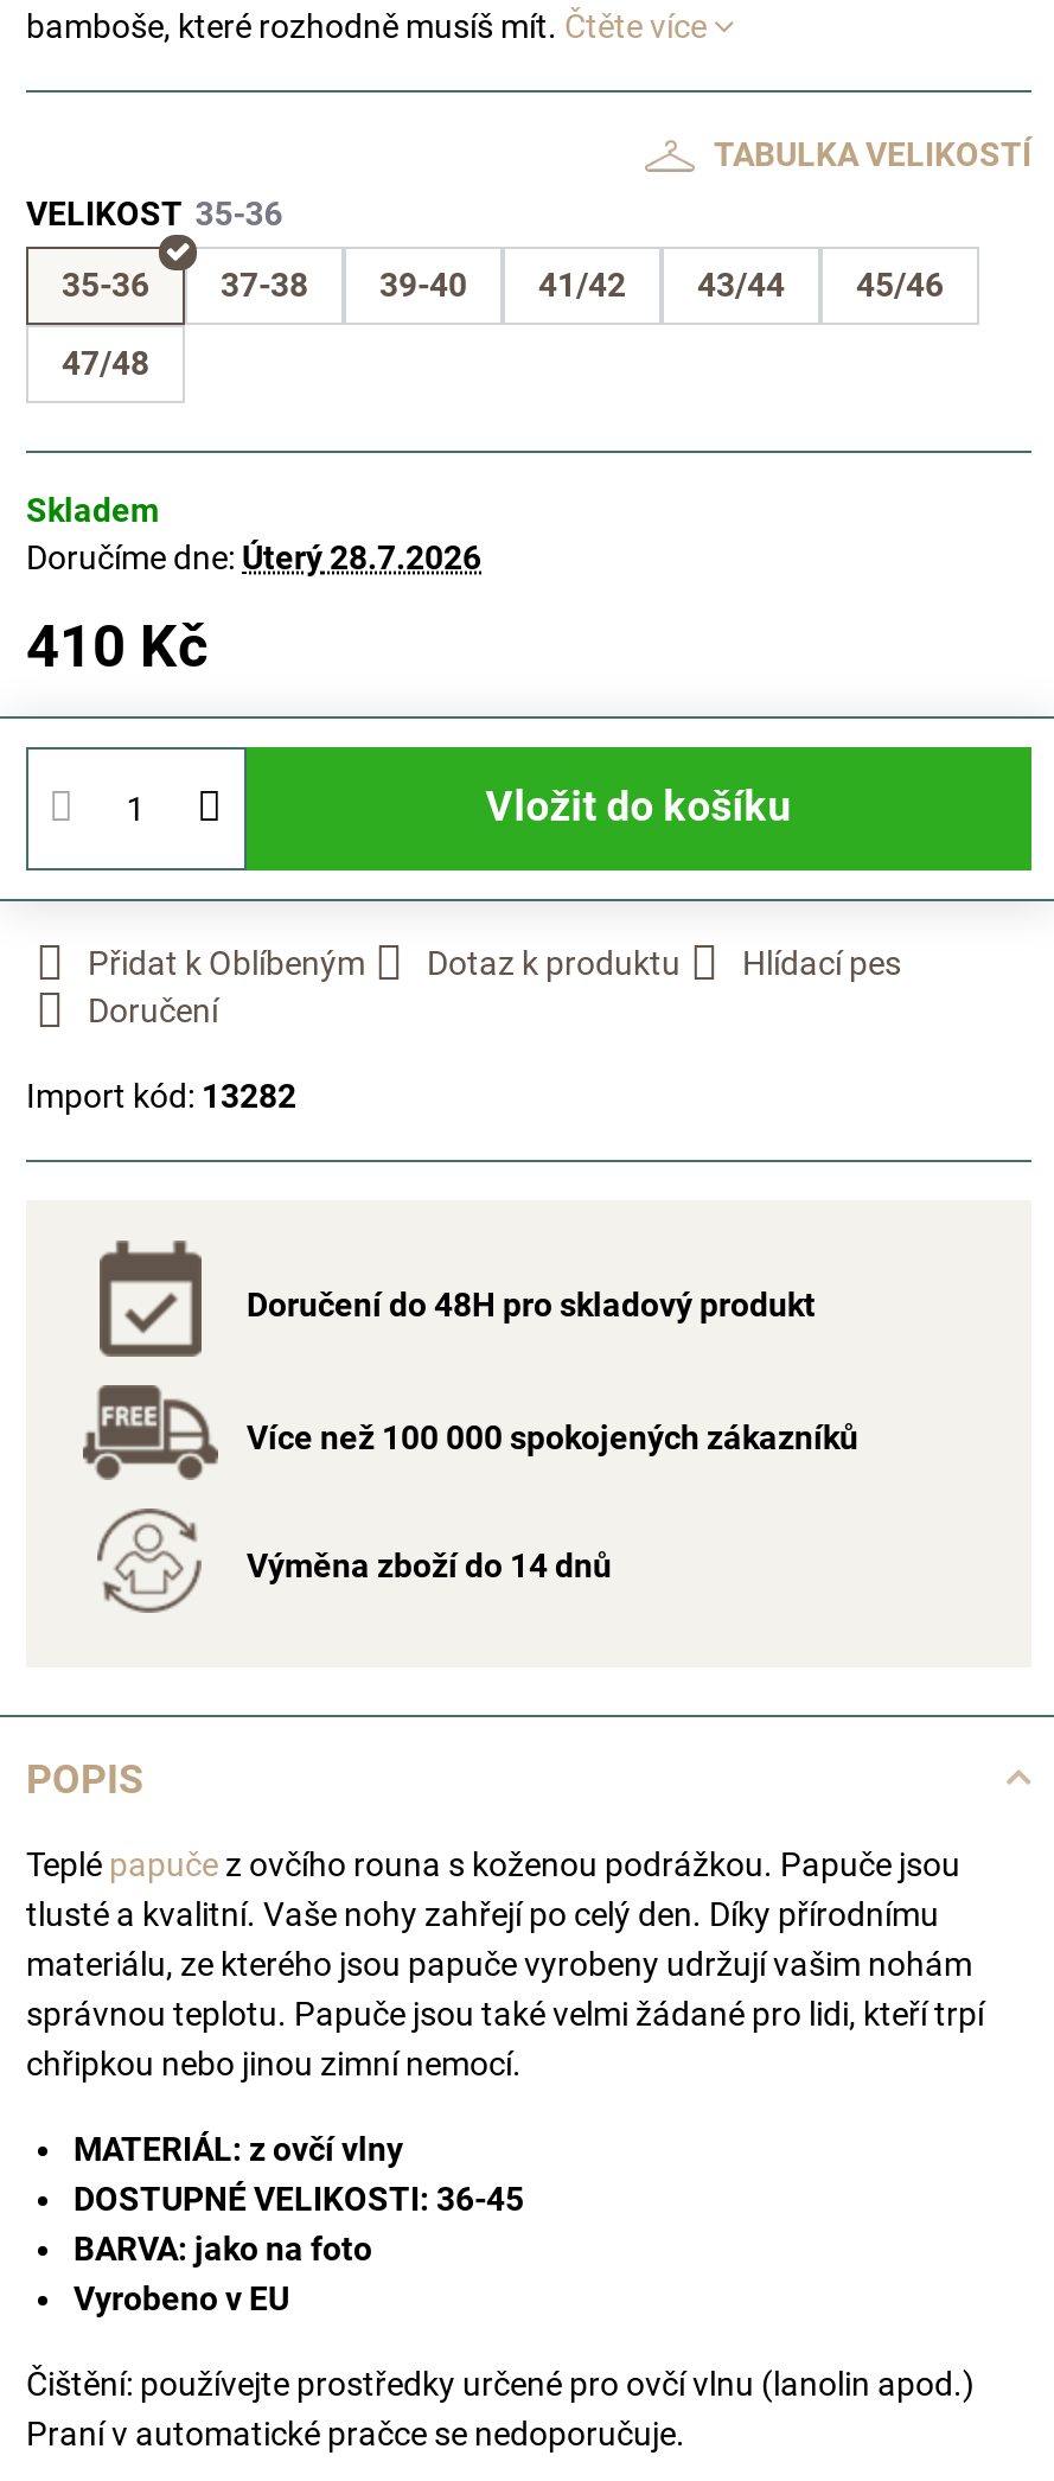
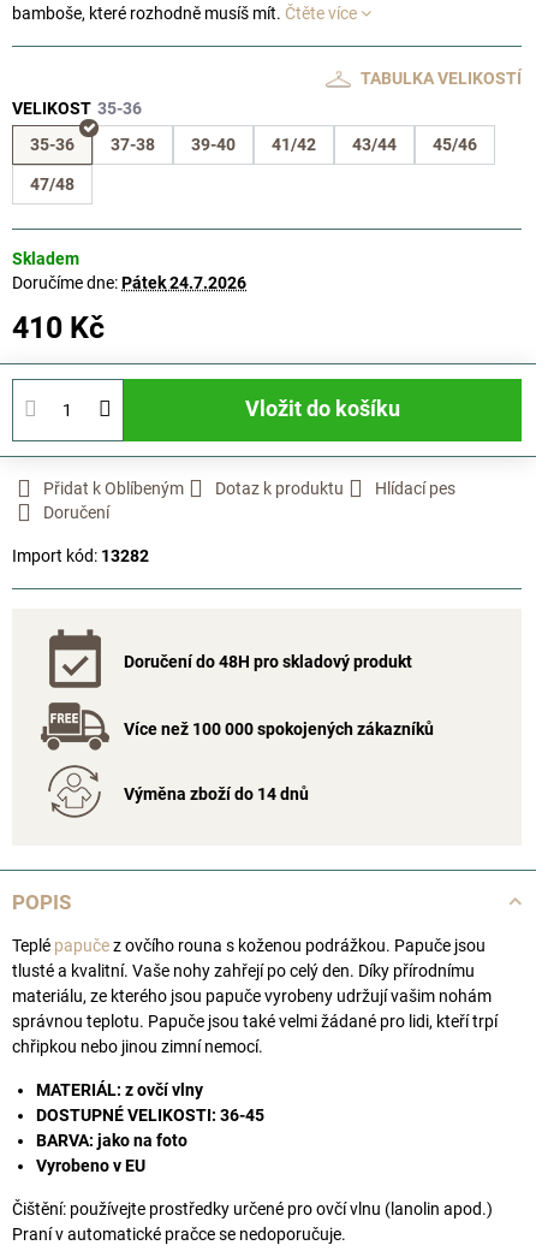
- Doručíme dne: Úterý 28.7.2026
+ Doručíme dne: Pátek 24.7.2026
